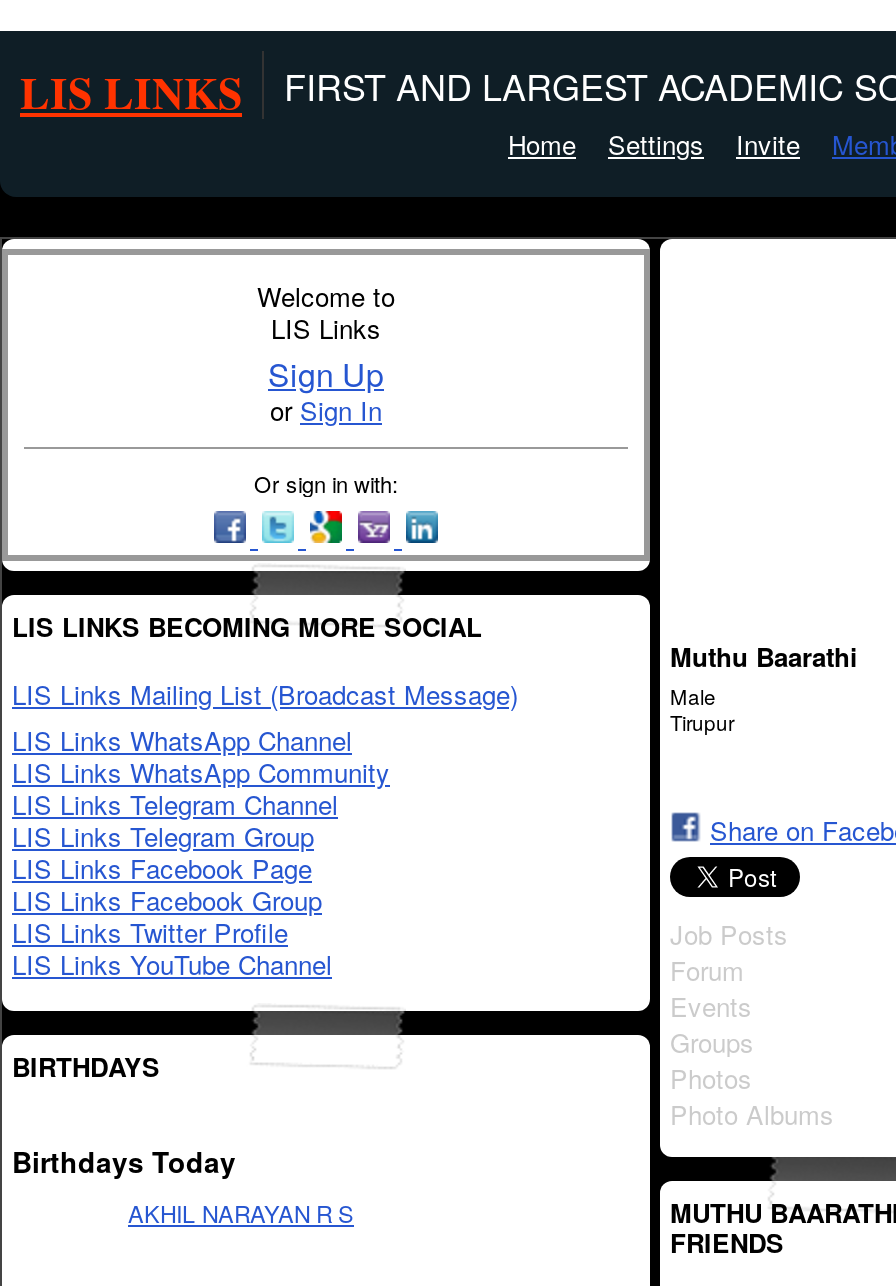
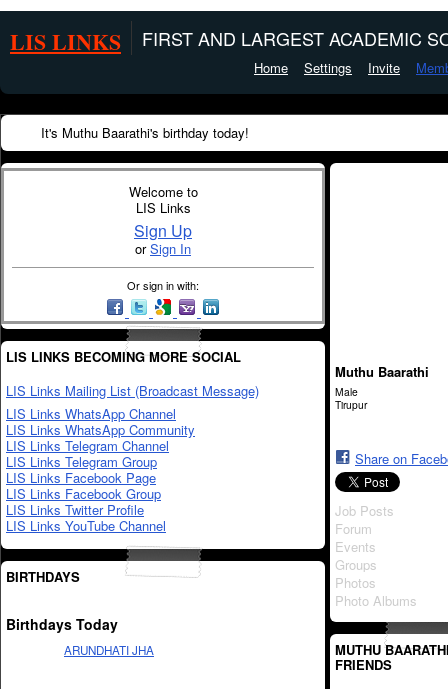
+ It's Muthu Baarathi's birthday today!

- AKHIL NARAYAN R S
+ ARUNDHATI JHA
